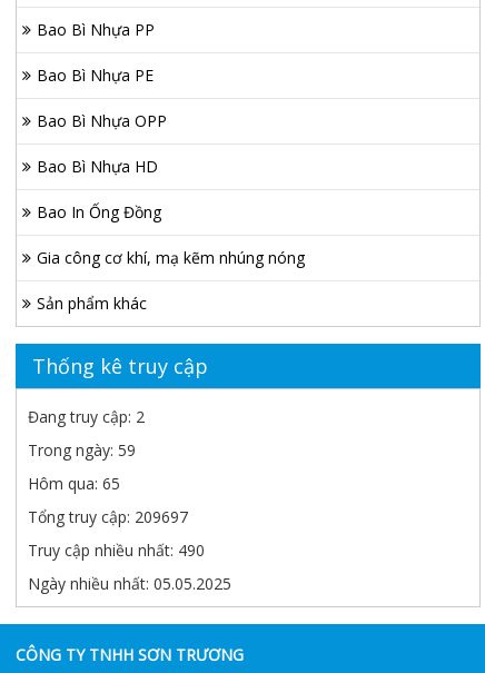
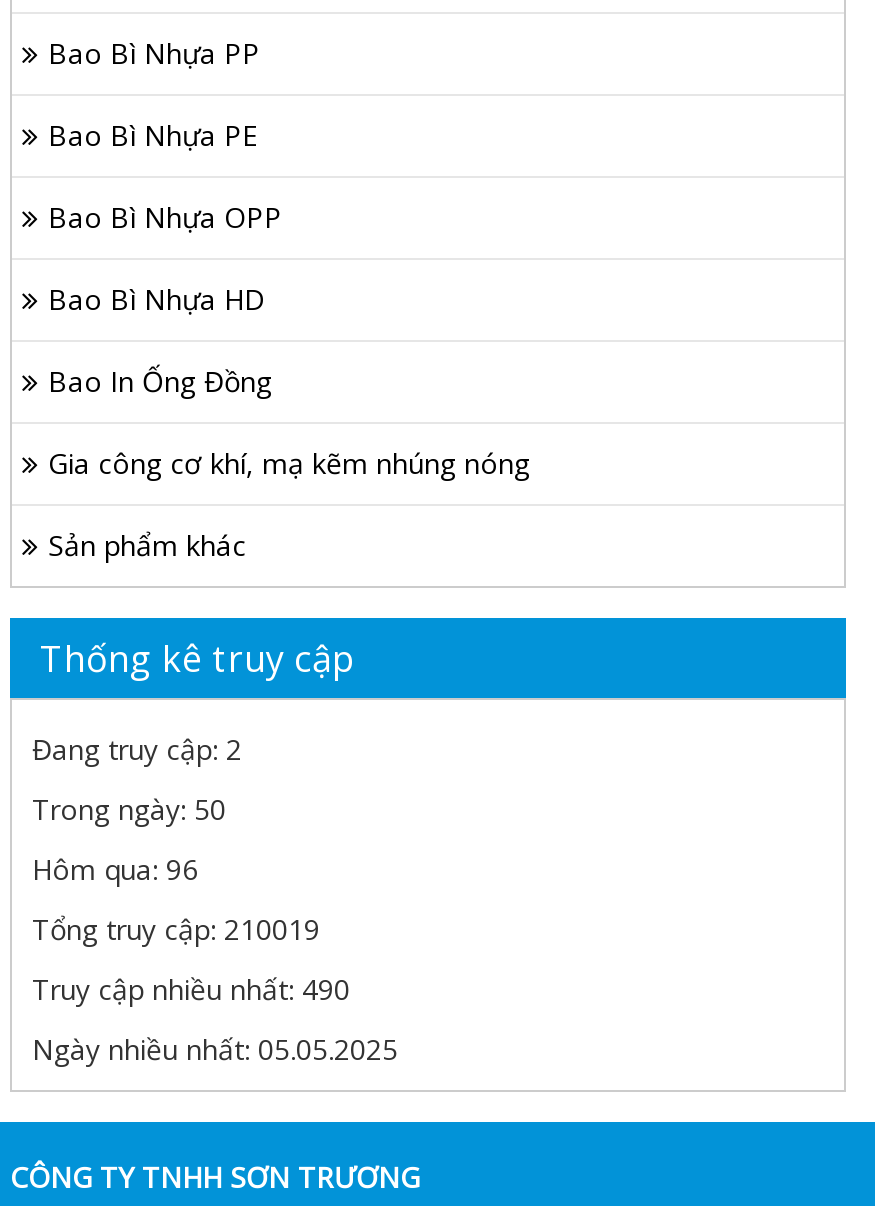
- Trong ngày: 59
+ Trong ngày: 50

- Hôm qua: 65
+ Hôm qua: 96

- Tổng truy cập: 209697
+ Tổng truy cập: 210019
